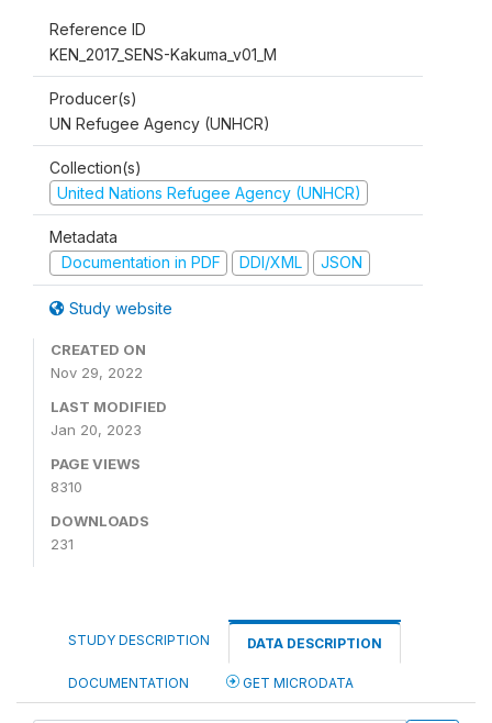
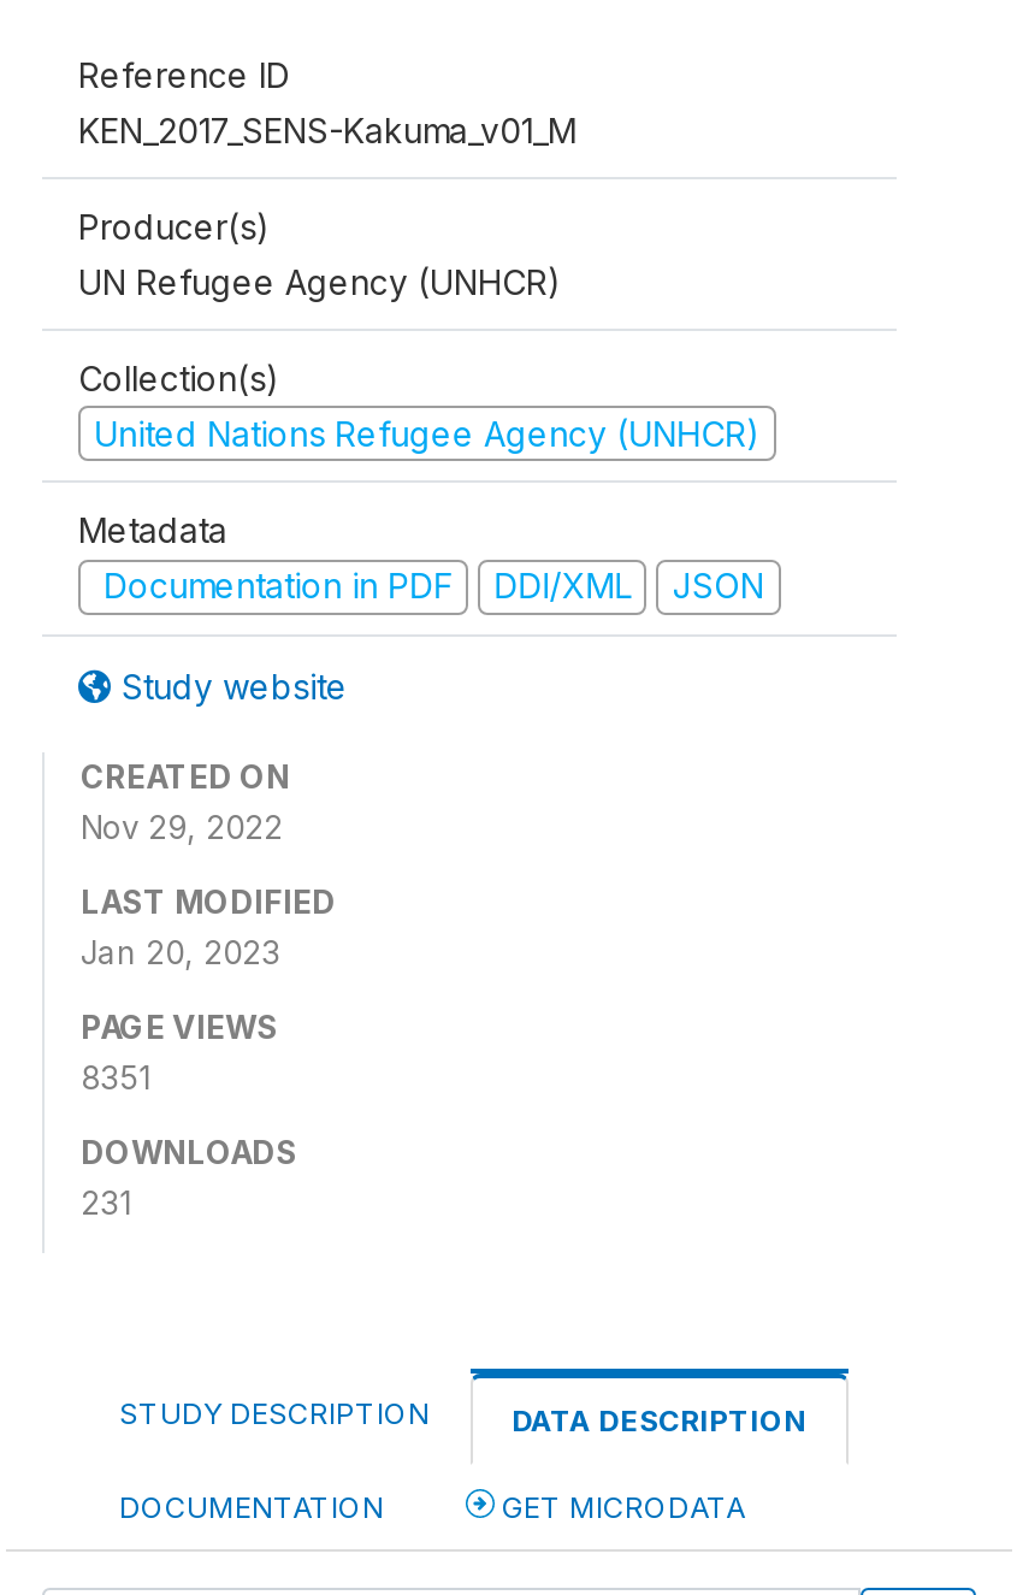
- 8310
+ 8351
